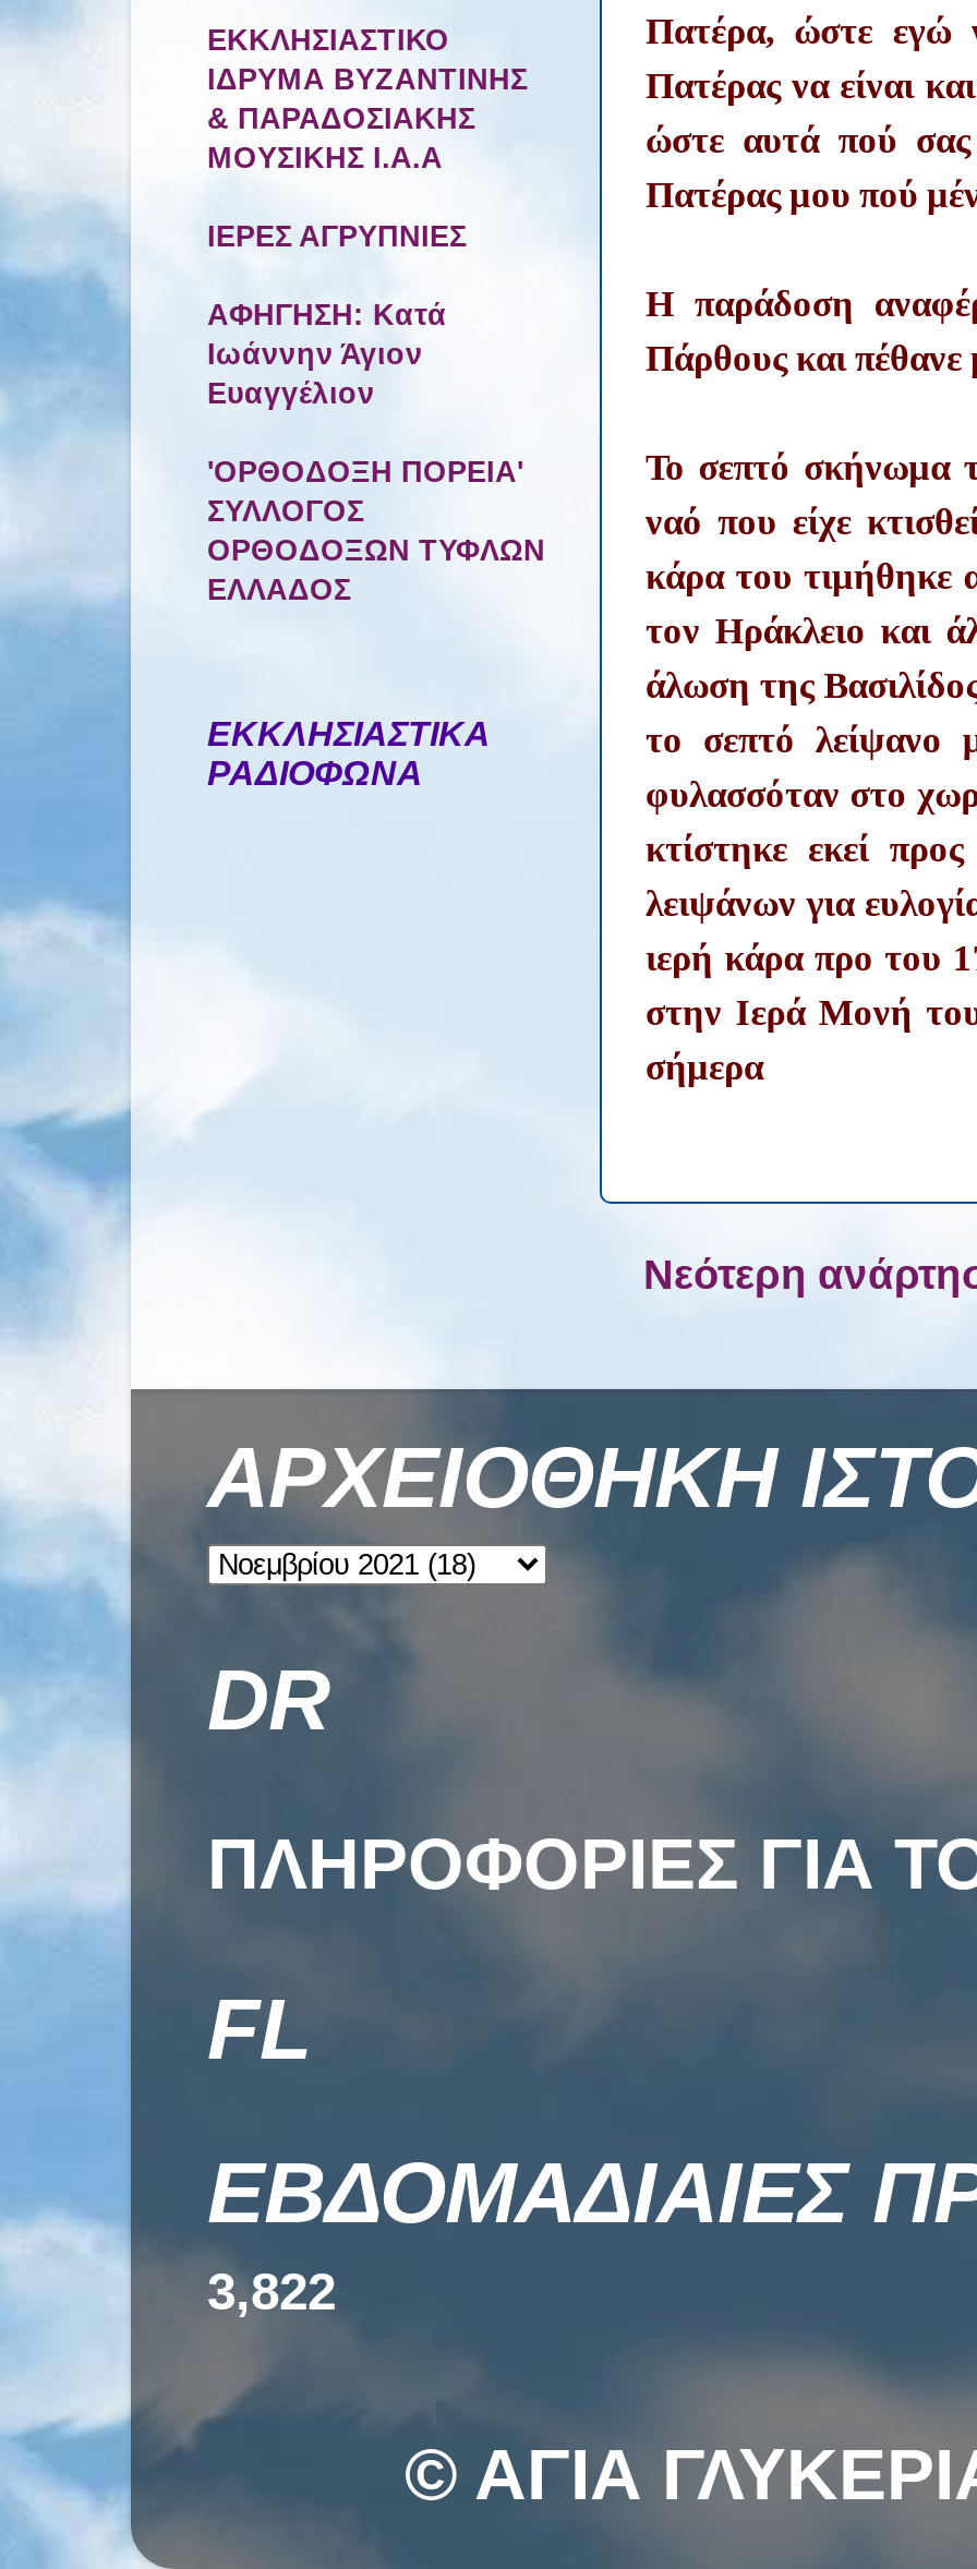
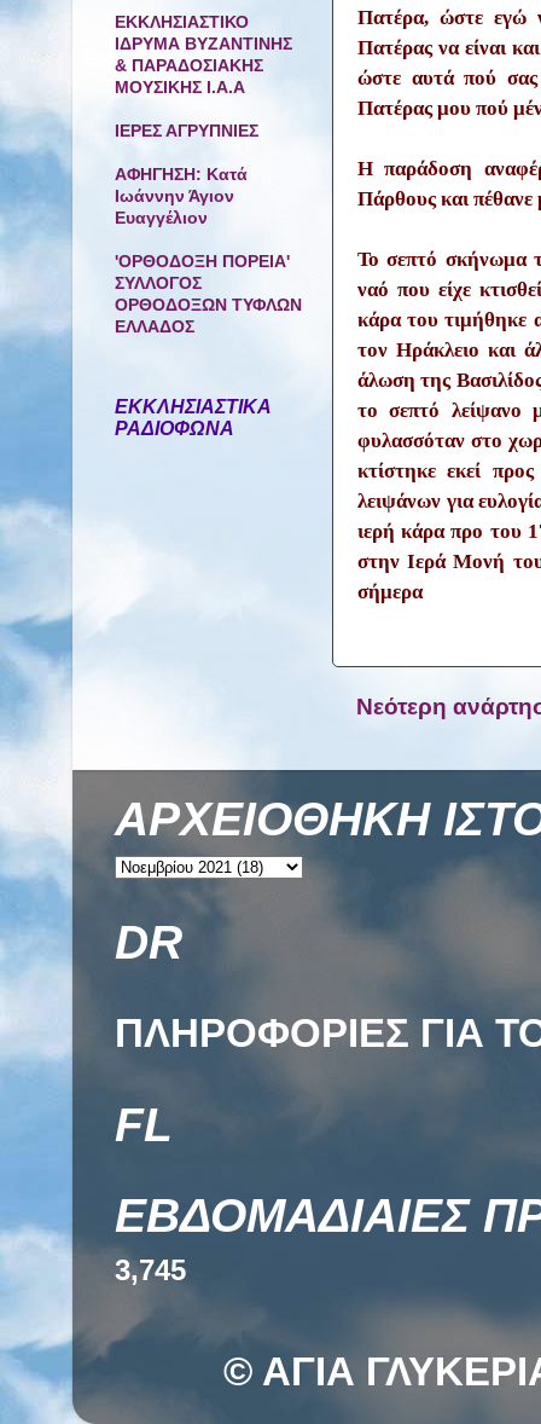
- 3,822
+ 3,745
